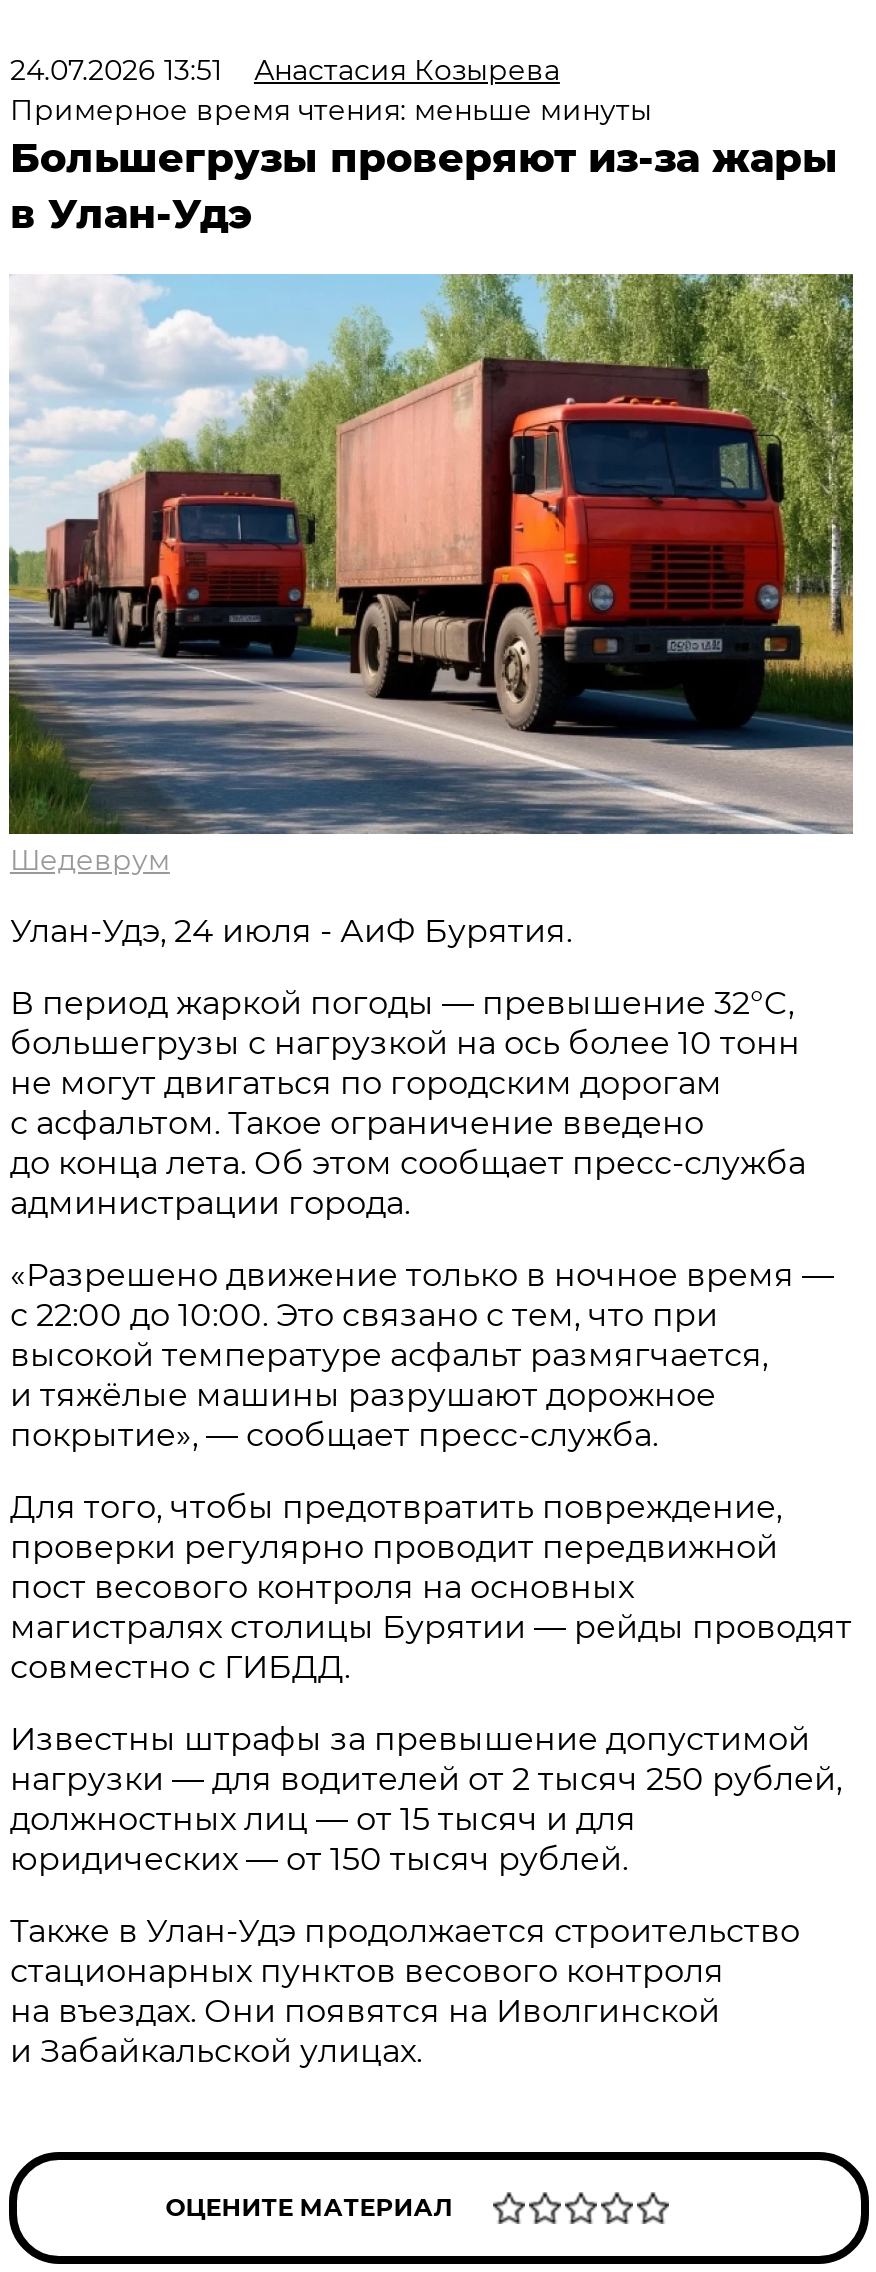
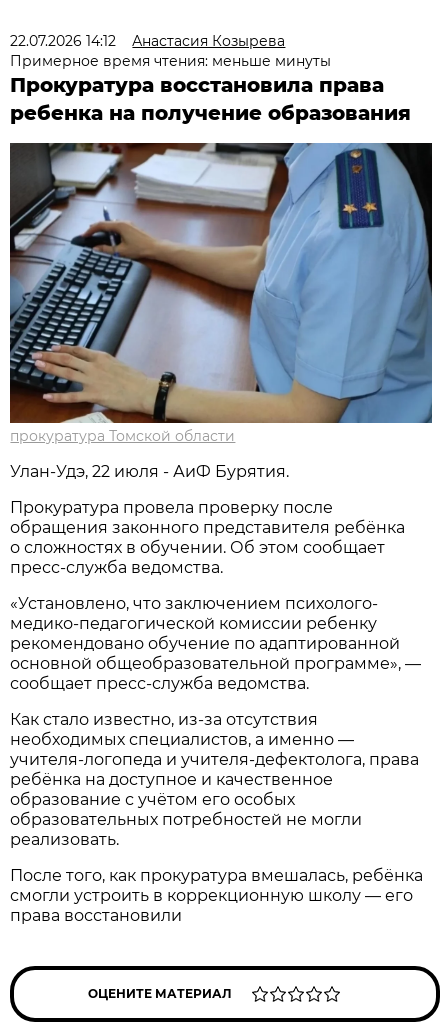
- 24.07.2026 13:51 Анастасия Козырева
+ 22.07.2026 14:12 Анастасия Козырева

- Большегрузы проверяют из-за жары
- в Улан-Удэ
+ Прокуратура восстановила права
+ ребенка на получение образования

- [image]
- Шедеврум
- Улан-Удэ, 24 июля - АиФ Бурятия.
- В период жаркой погоды — превышение 32°C,
- большегрузы с нагрузкой на ось более 10 тонн
- не могут двигаться по городским дорогам
- с асфальтом. Такое ограничение введено
- до конца лета. Об этом сообщает пресс-служба
- администрации города.
- «Разрешено движение только в ночное время —
- с 22:00 до 10:00. Это связано с тем, что при
- высокой температуре асфальт размягчается,
- и тяжёлые машины разрушают дорожное
- покрытие», — сообщает пресс-служба.
- Для того, чтобы предотвратить повреждение,
- проверки регулярно проводит передвижной
- пост весового контроля на основных
- магистралях столицы Бурятии — рейды проводят
- совместно с ГИБДД.
- Известны штрафы за превышение допустимой
- нагрузки — для водителей от 2 тысяч 250 рублей,
- должностных лиц — от 15 тысяч и для
- юридических — от 150 тысяч рублей.
- Также в Улан-Удэ продолжается строительство
- стационарных пунктов весового контроля
- на въездах. Они появятся на Иволгинской
- и Забайкальской улицах.
+ [image]
+ прокуратура Томской области
+ Улан-Удэ, 22 июля - АиФ Бурятия.
+ Прокуратура провела проверку после
+ обращения законного представителя ребёнка
+ о сложностях в обучении. Об этом сообщает
+ пресс-служба ведомства.
+ «Установлено, что заключением психолого-
+ медико-педагогической комиссии ребенку
+ рекомендовано обучение по адаптированной
+ основной общеобразовательной программе», —
+ сообщает пресс-служба ведомства.
+ Как стало известно, из-за отсутствия
+ необходимых специалистов, а именно —
+ учителя-логопеда и учителя-дефектолога, права
+ ребёнка на доступное и качественное
+ образование с учётом его особых
+ образовательных потребностей не могли
+ реализовать.
+ После того, как прокуратура вмешалась, ребёнка
+ смогли устроить в коррекционную школу — его
+ права восстановили
